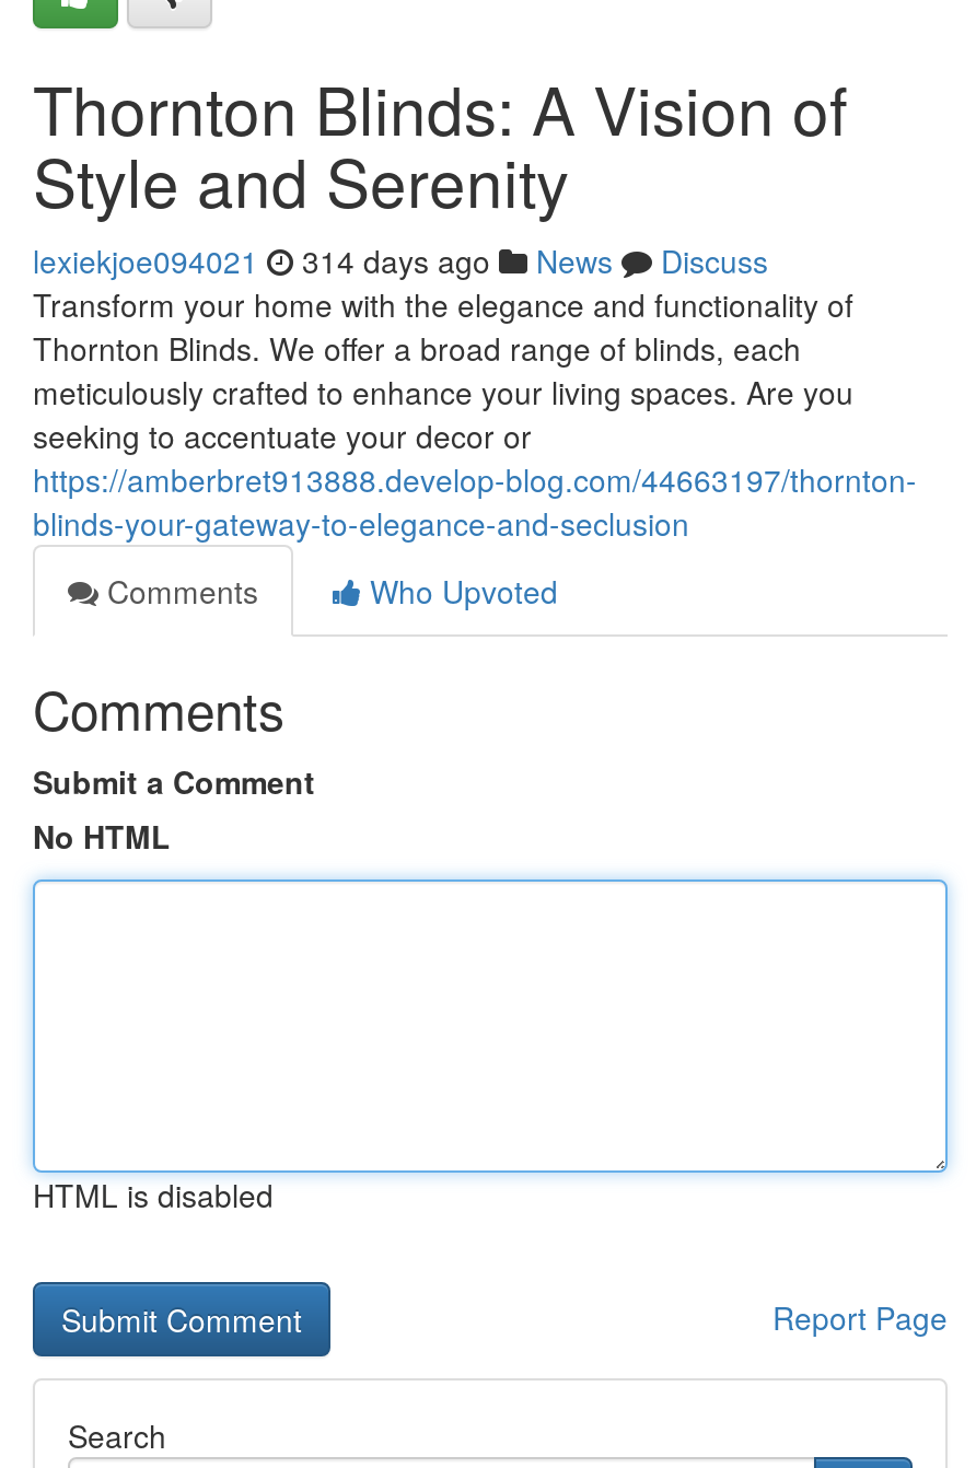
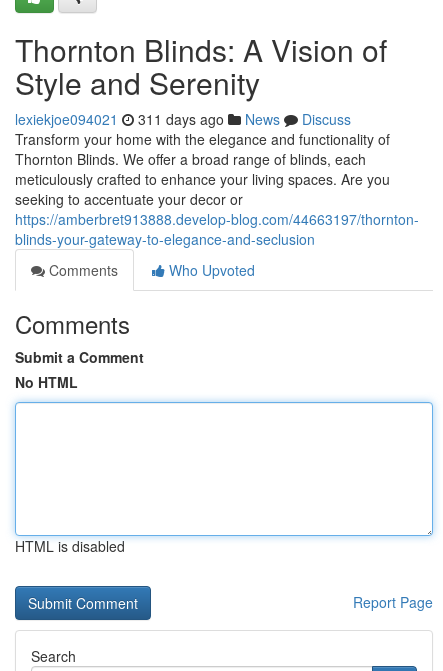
- lexiekjoe094021 314 days ago News Discuss
+ lexiekjoe094021 311 days ago News Discuss
